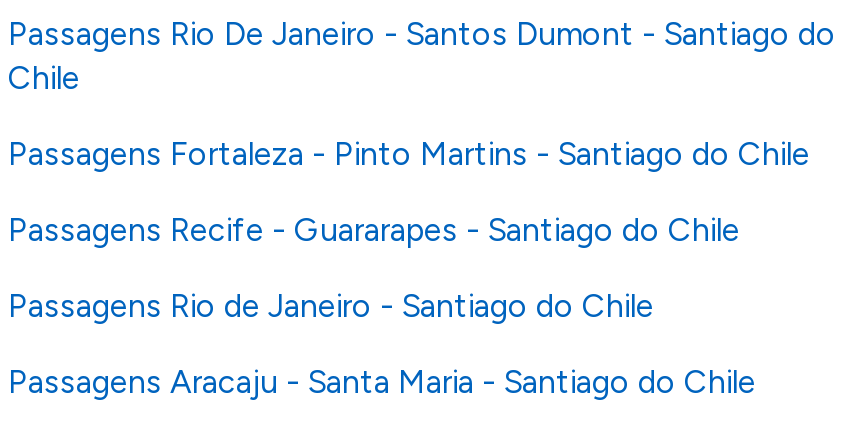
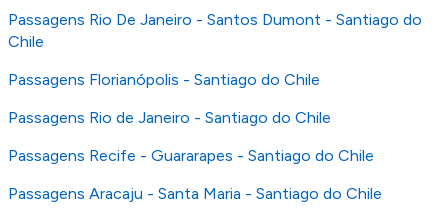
- Passagens Fortaleza - Pinto Martins - Santiago do Chile
+ Passagens Florianópolis - Santiago do Chile

moved down: Passagens Recife - Guararapes - Santiago do Chile

moved up: Passagens Rio de Janeiro - Santiago do Chile
